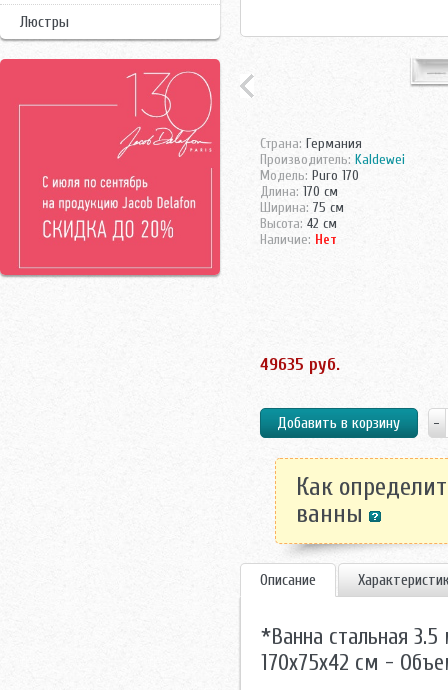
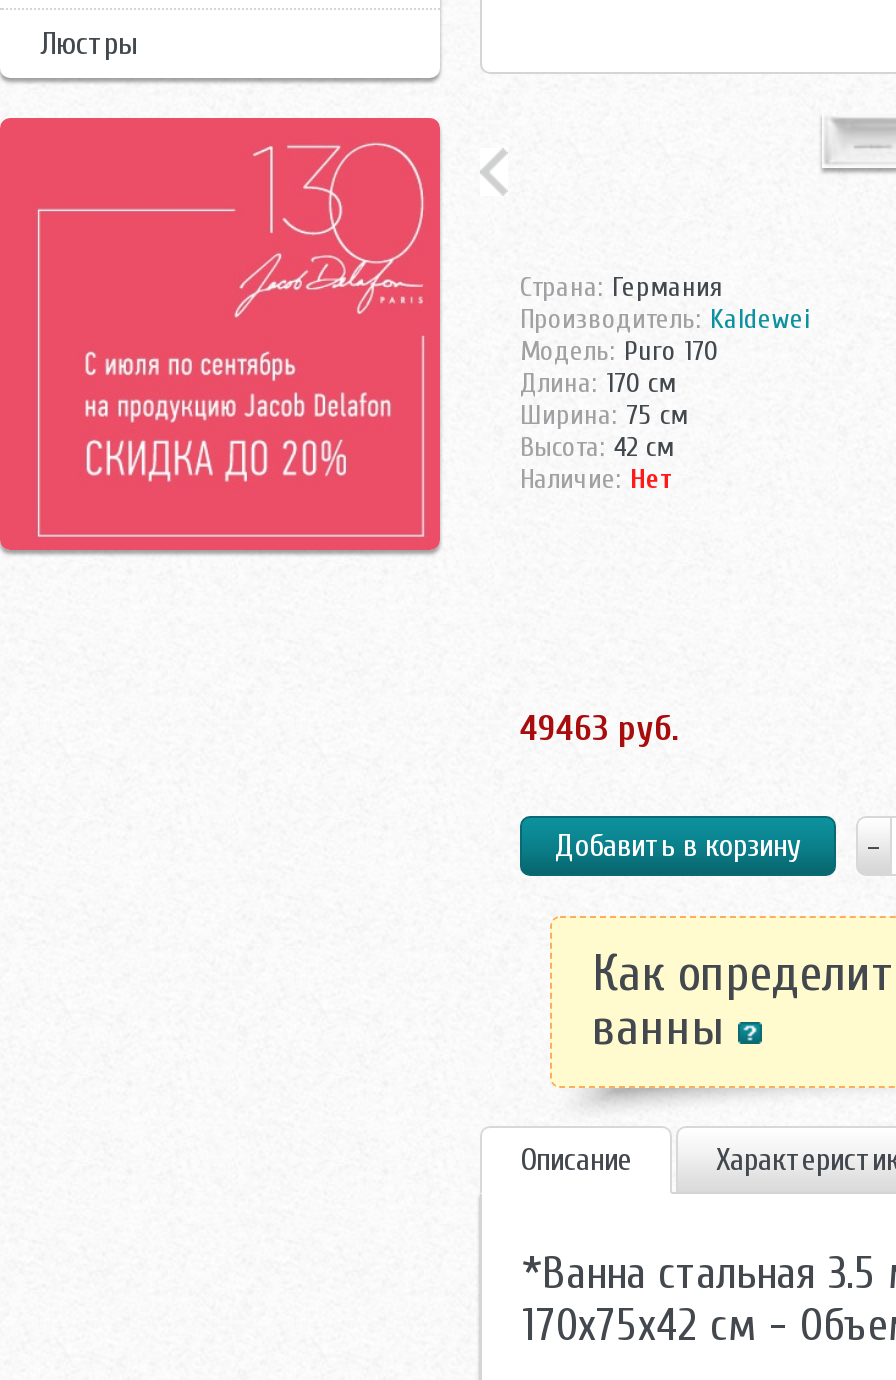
- 49635 руб.
+ 49463 руб.
